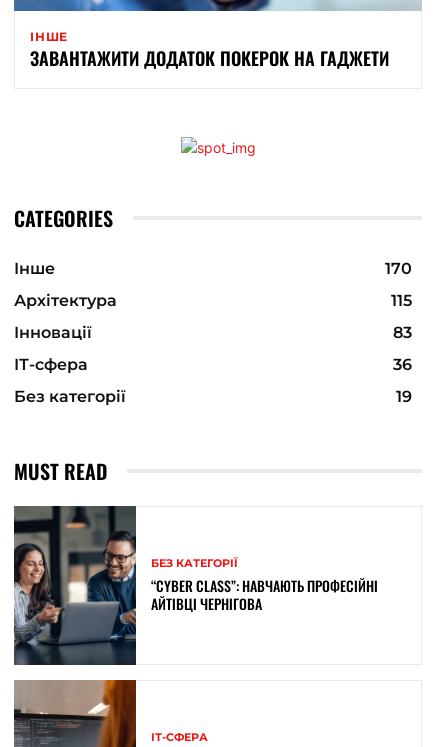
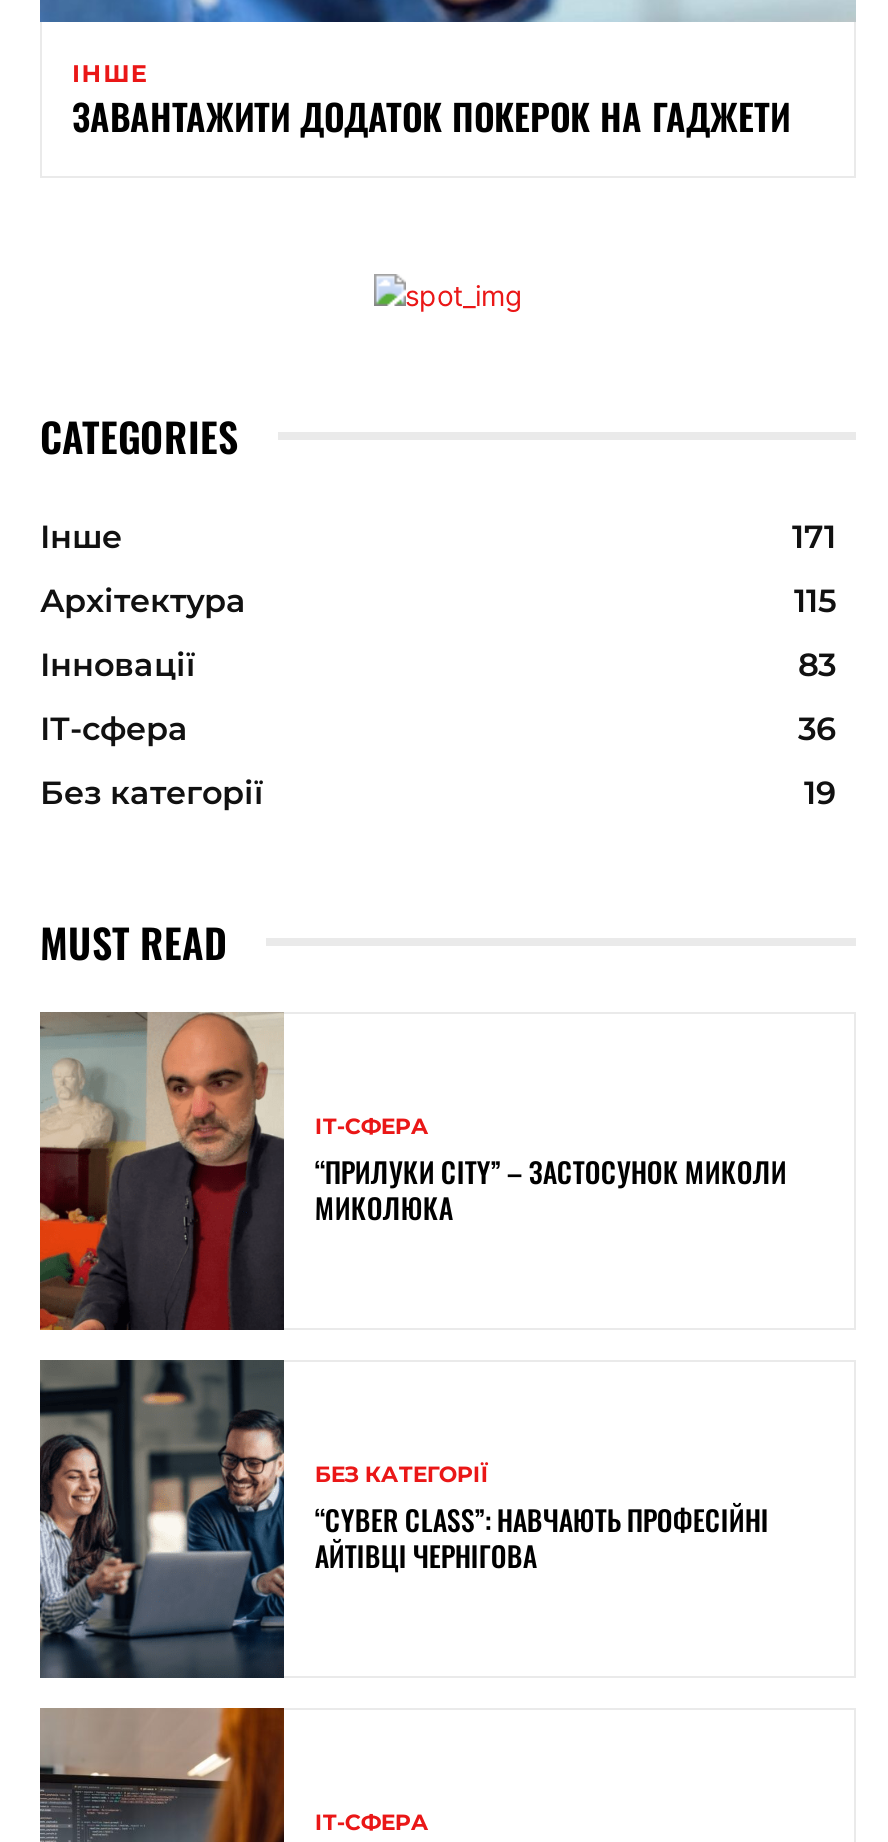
- 170
+ 171

+ [image]
+ ІТ-СФЕРА
+ “ПРИЛУКИ CITY” – ЗАСТОСУНОК МИКОЛИ
+ МИКОЛЮКА
